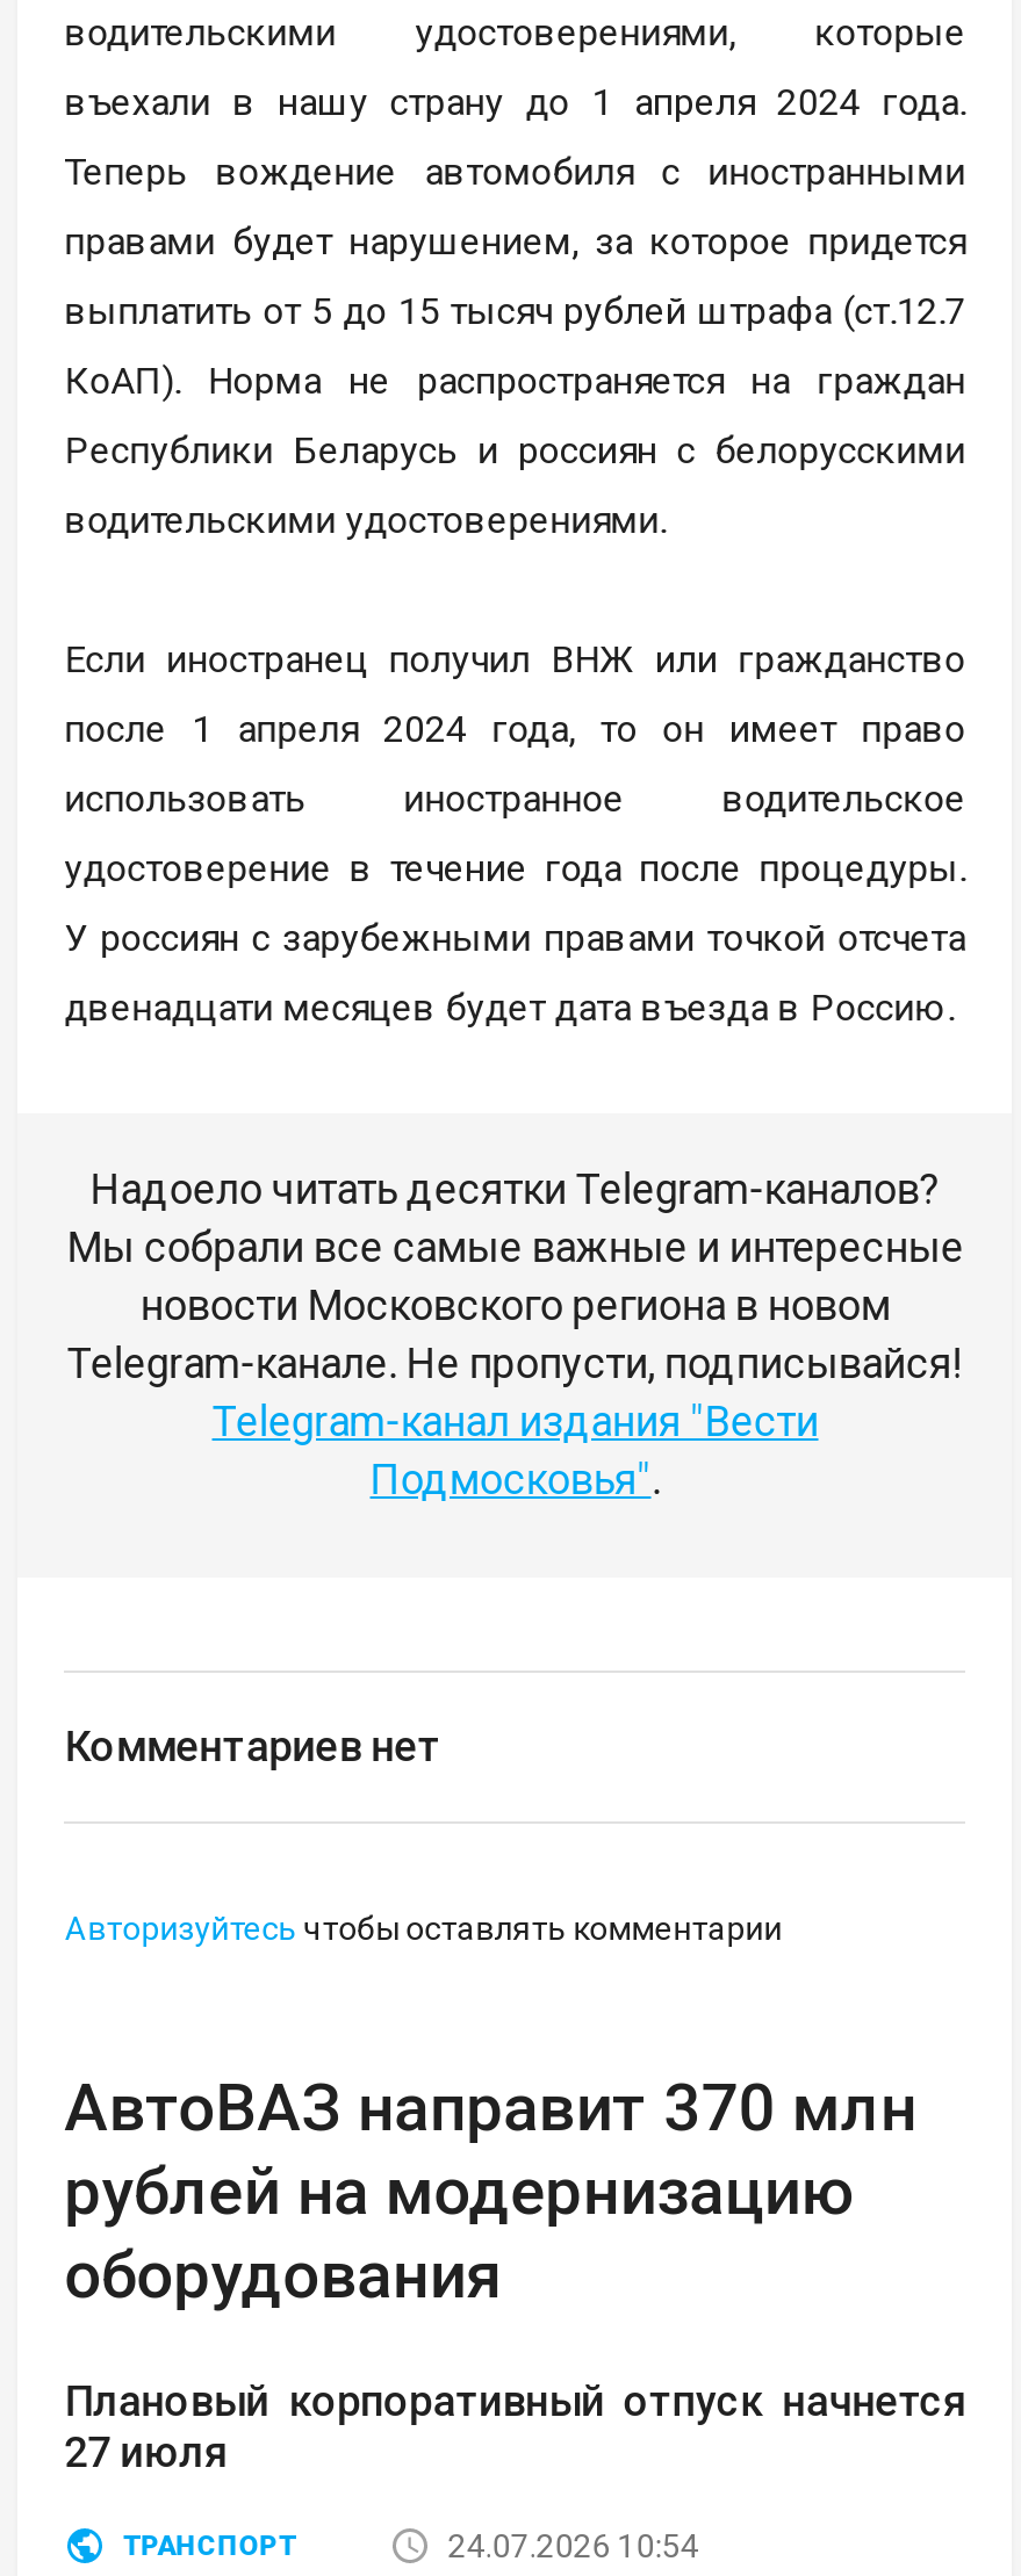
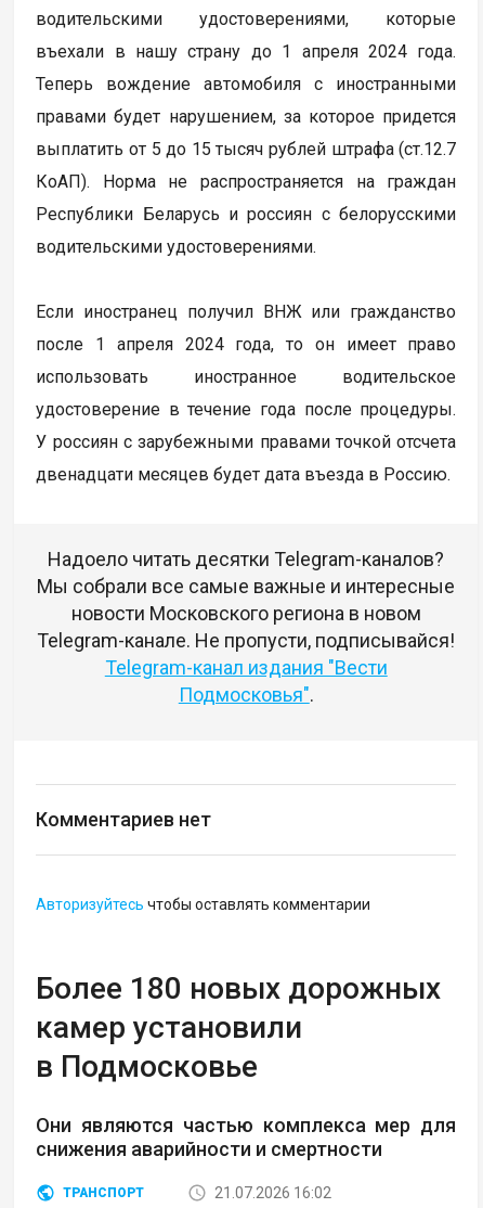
- АвтоВАЗ направит 370 млн
- рублей на модернизацию
- оборудования
+ Более 180 новых дорожных
+ камер установили
+ в Подмосковье

- Плановый корпоративный отпуск начнется
- 27 июля
+ Они являются частью комплекса мер для
+ снижения аварийности и смертности

- 24.07.2026 10:54
+ 21.07.2026 16:02
